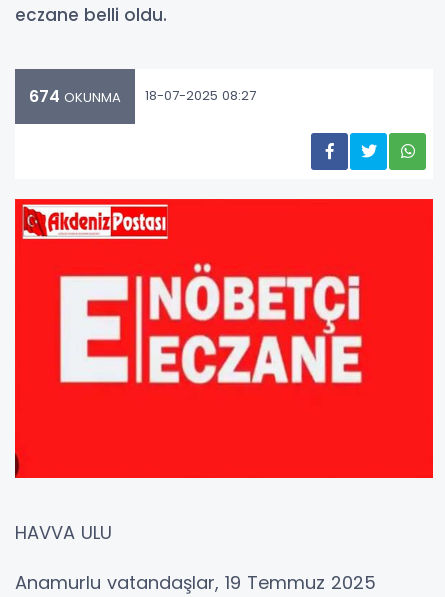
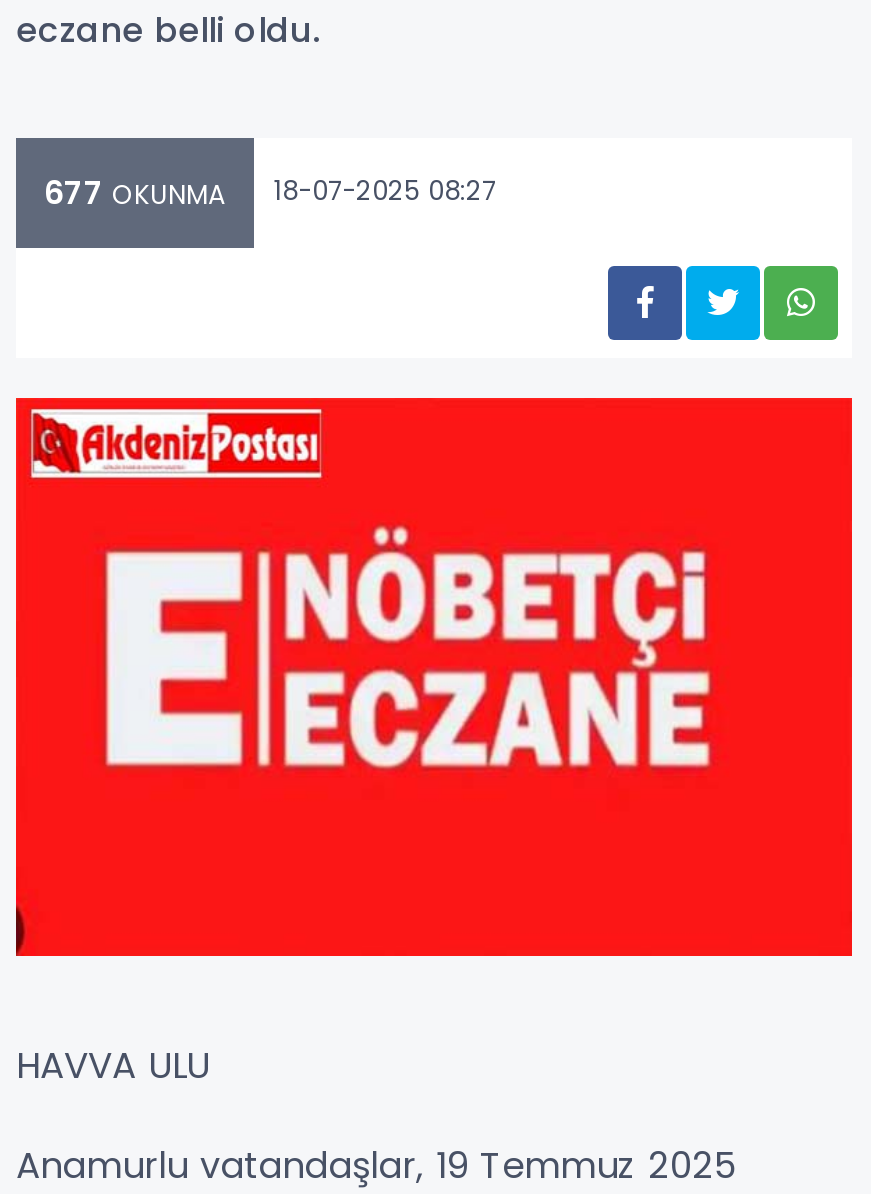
- 674 OKUNMA 18-07-2025 08:27
+ 677 OKUNMA 18-07-2025 08:27
